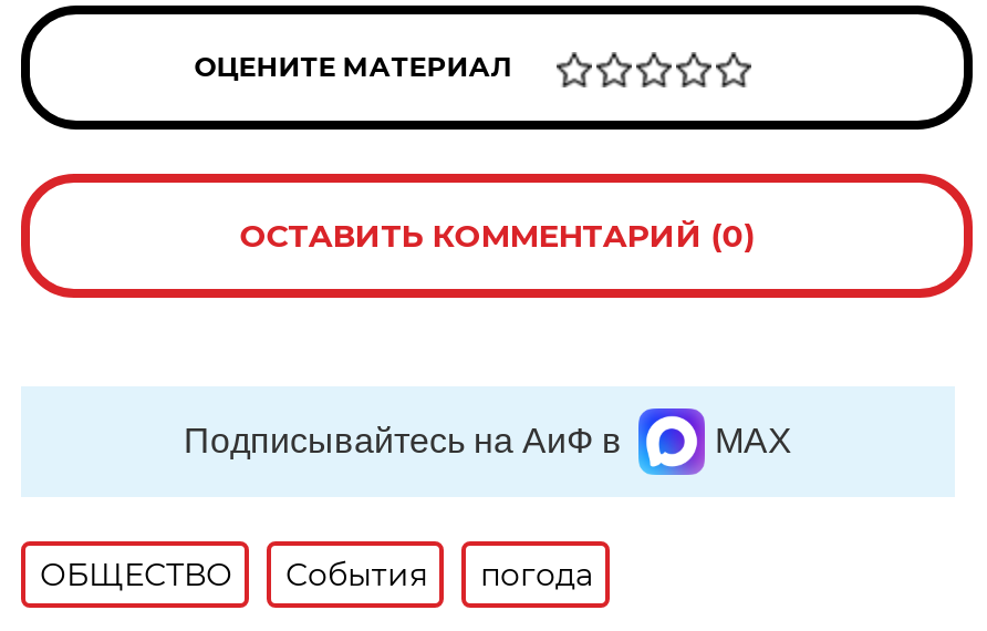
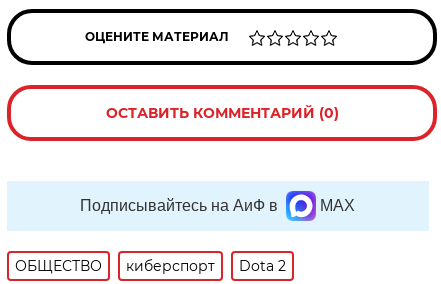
- События
- погода
+ киберспорт
+ Dota 2
